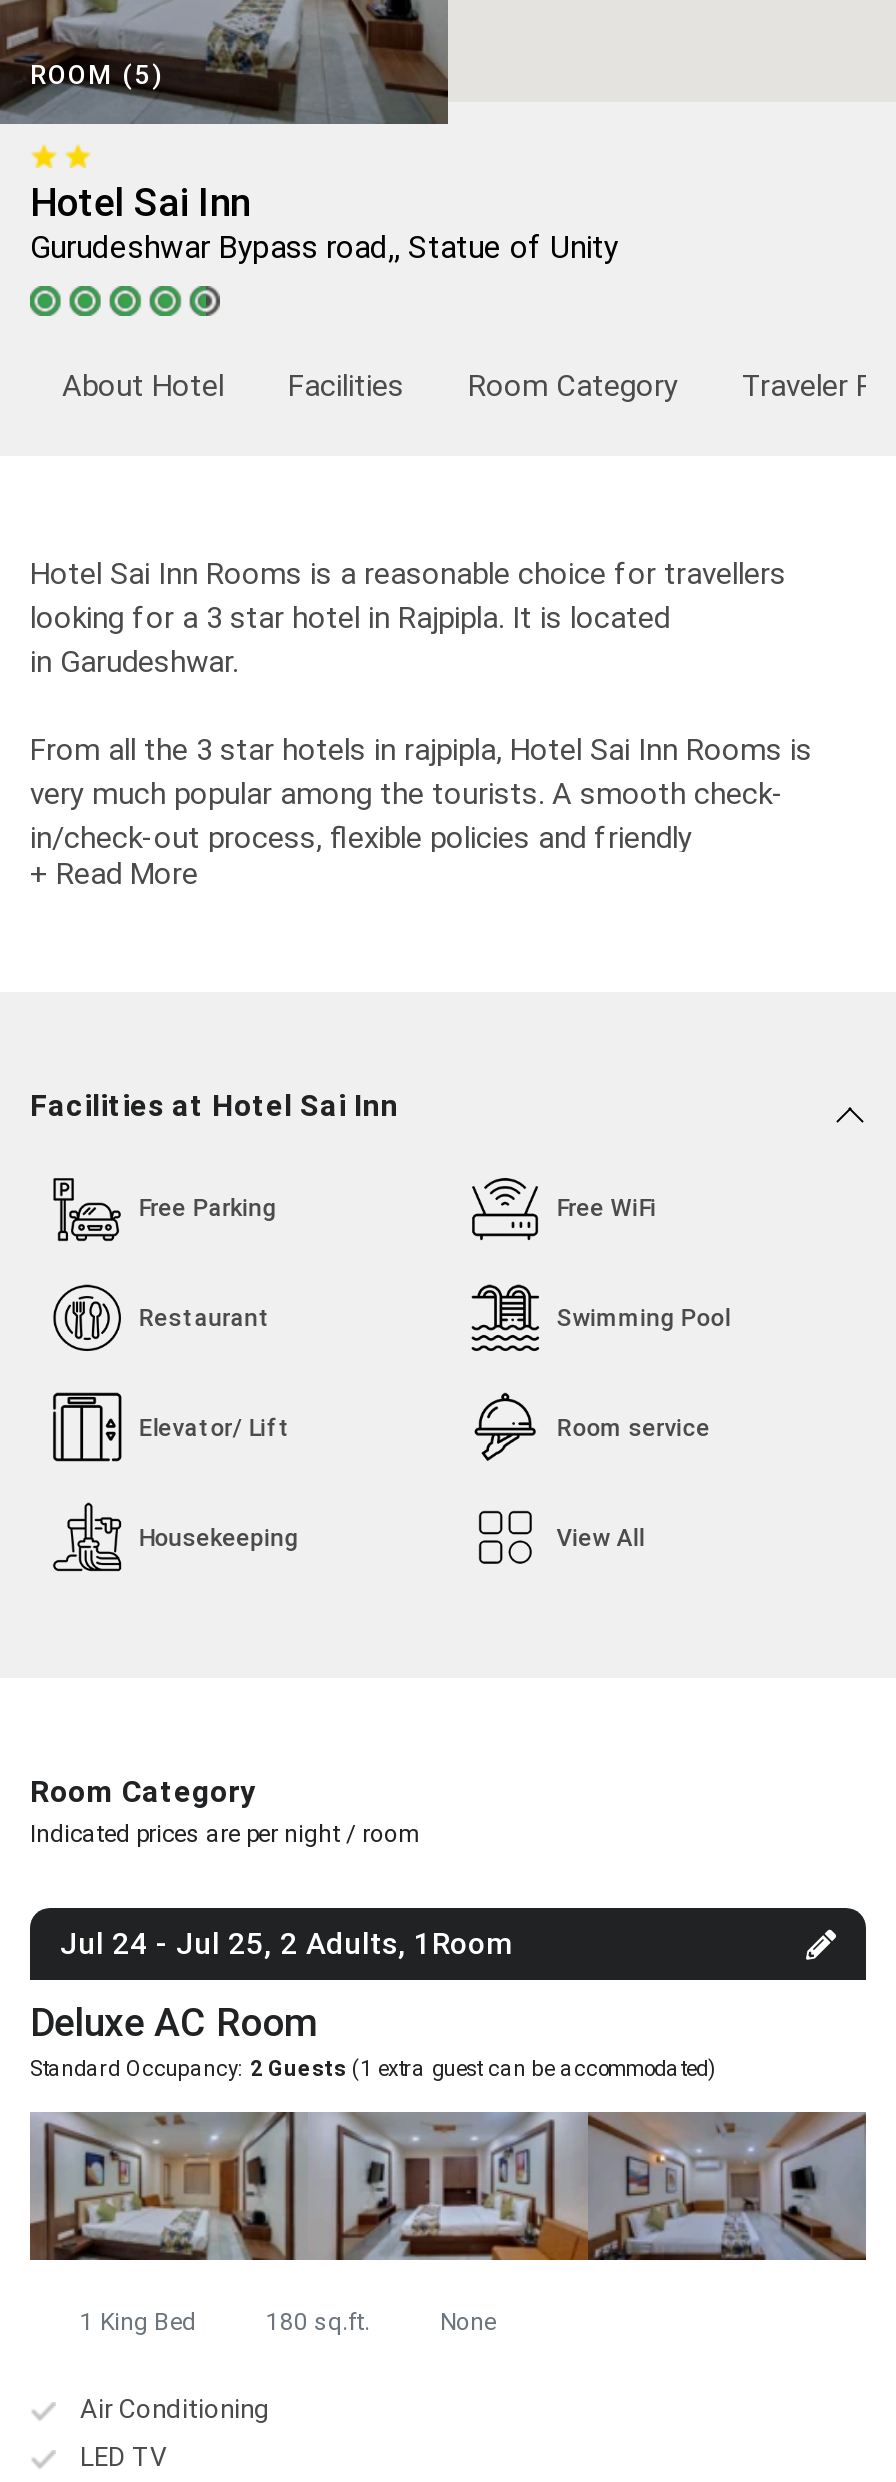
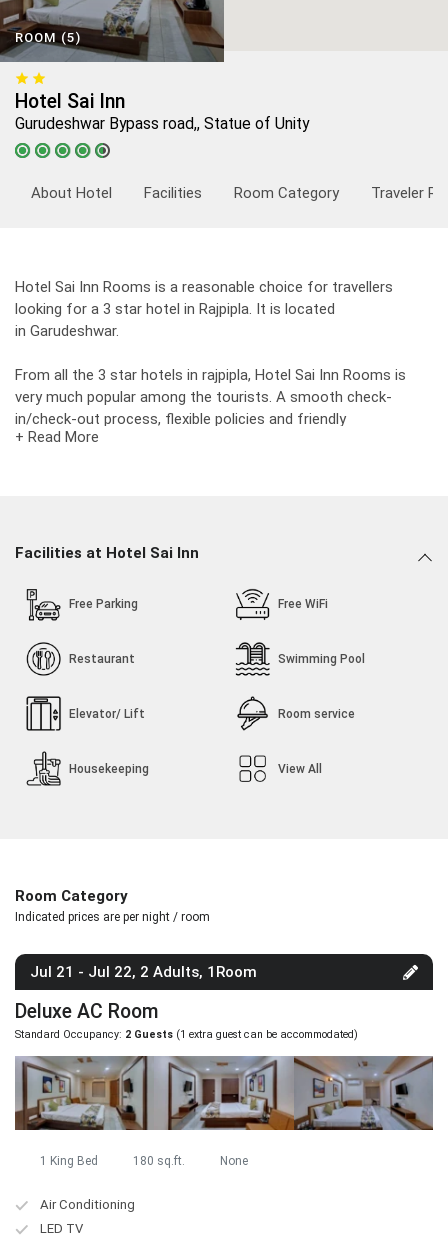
- Jul 24 - Jul 25, 2 Adults, 1Room
+ Jul 21 - Jul 22, 2 Adults, 1Room
